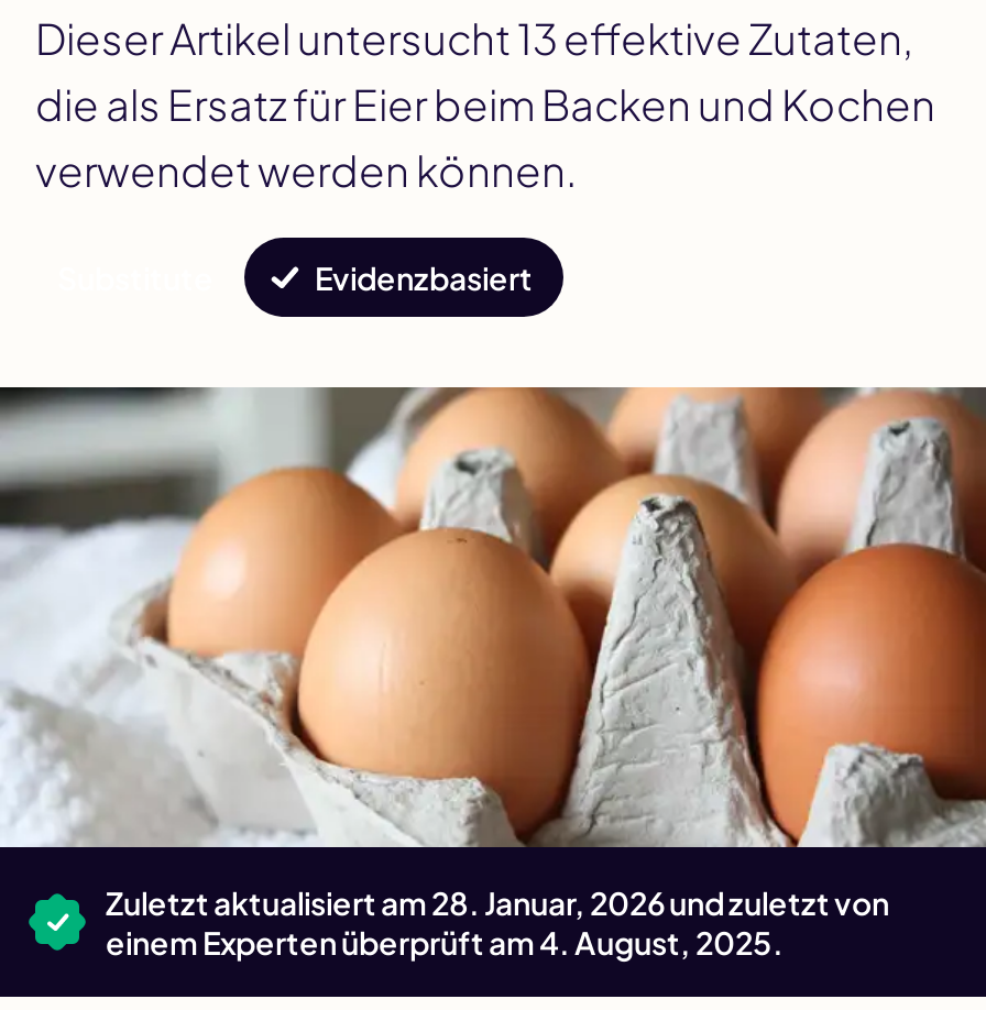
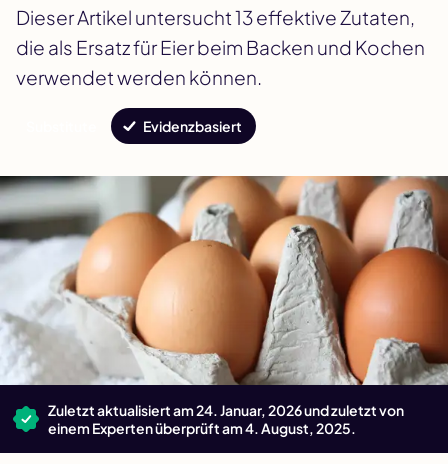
- Zuletzt aktualisiert am 28. Januar, 2026 und zuletzt von
+ Zuletzt aktualisiert am 24. Januar, 2026 und zuletzt von
